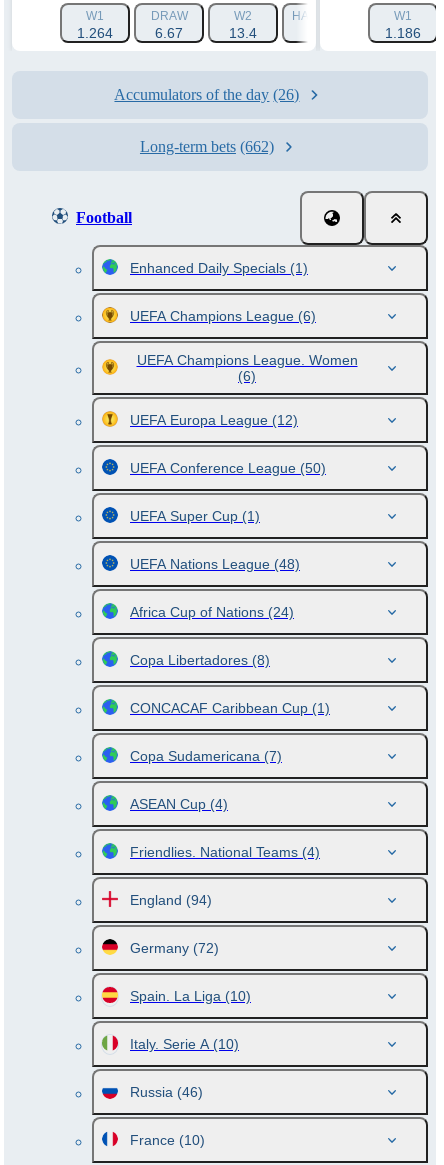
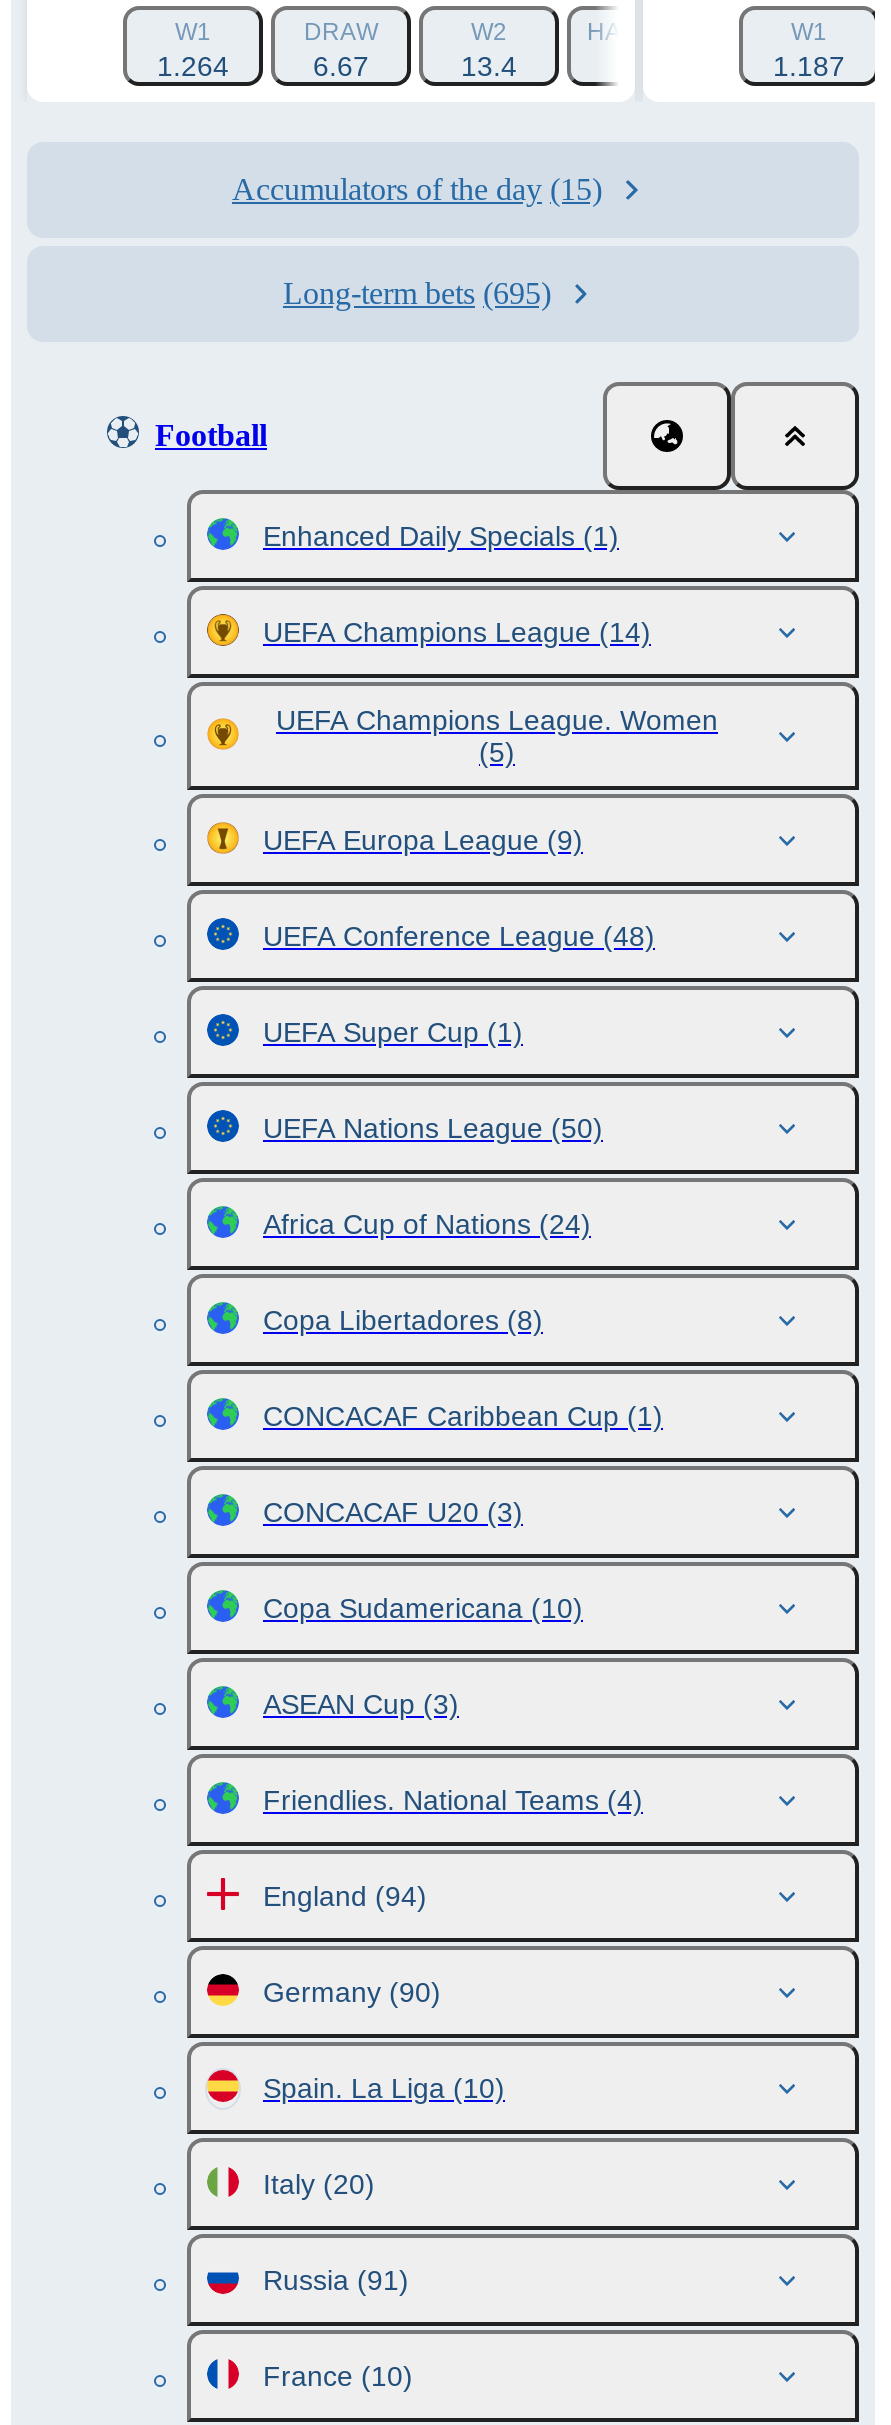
- 1.186
+ 1.187

- Accumulators of the day (26)
+ Accumulators of the day (15)

- Long-term bets (662)
+ Long-term bets (695)

- UEFA Champions League (6)
+ UEFA Champions League (14)

- (6)
+ (5)

- UEFA Europa League (12)
+ UEFA Europa League (9)

- UEFA Conference League (50)
+ UEFA Conference League (48)

- UEFA Nations League (48)
+ UEFA Nations League (50)

- Copa Sudamericana (7)
- ASEAN Cup (4)
+ CONCACAF U20 (3)
+ Copa Sudamericana (10)
+ ASEAN Cup (3)

- Germany (72)
+ Germany (90)

- Italy. Serie A (10)
+ Italy (20)

- Russia (46)
+ Russia (91)
